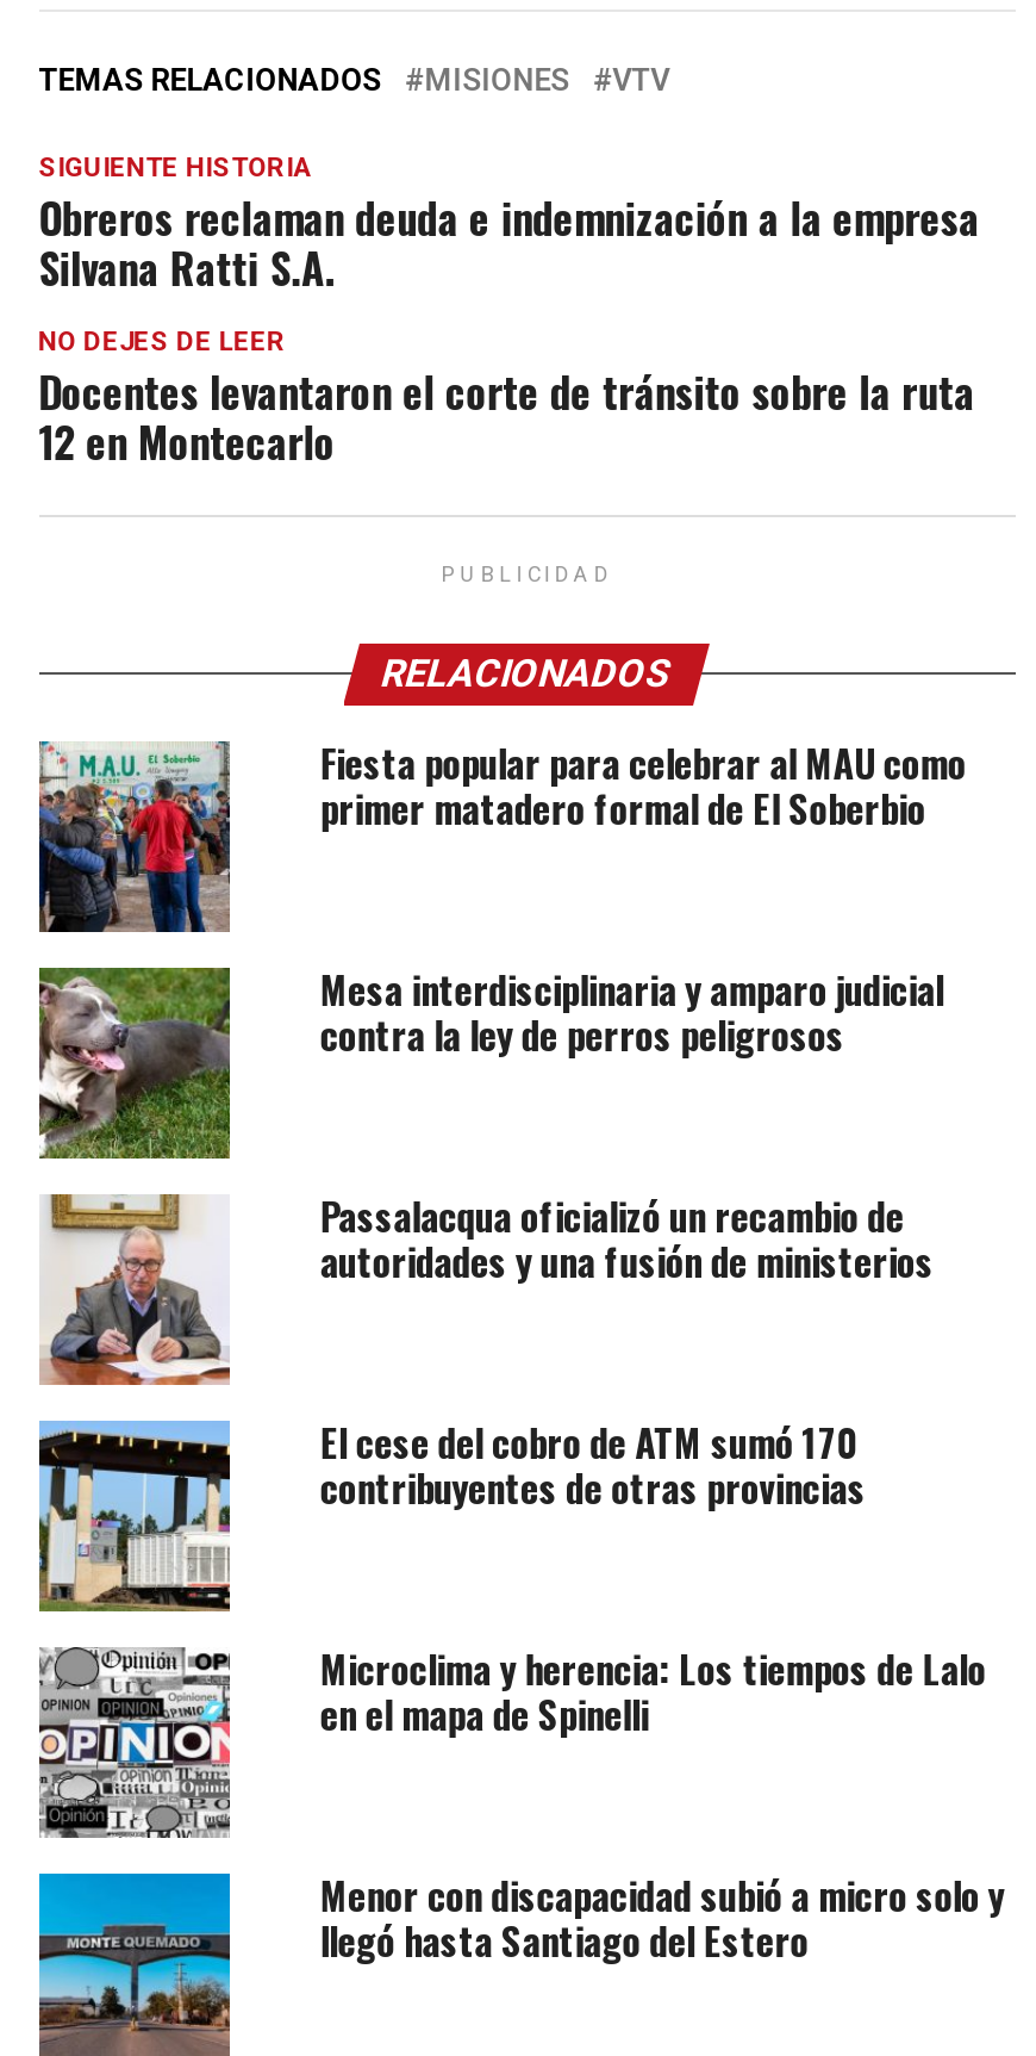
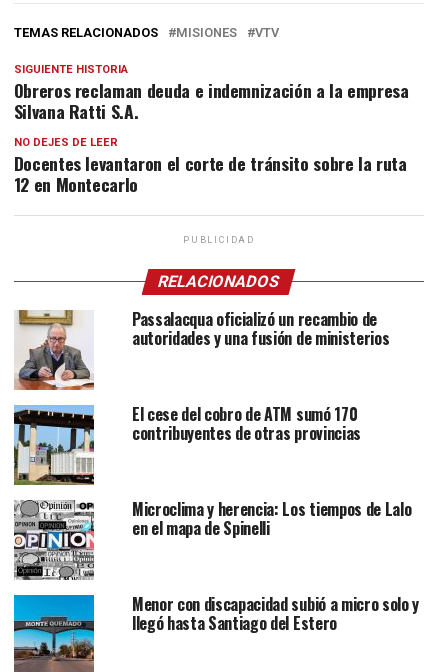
- [image]
- Fiesta popular para celebrar al MAU como
- primer matadero formal de El Soberbio
- Mesa interdisciplinaria y amparo judicial
- contra la ley de perros peligrosos

- [image]
